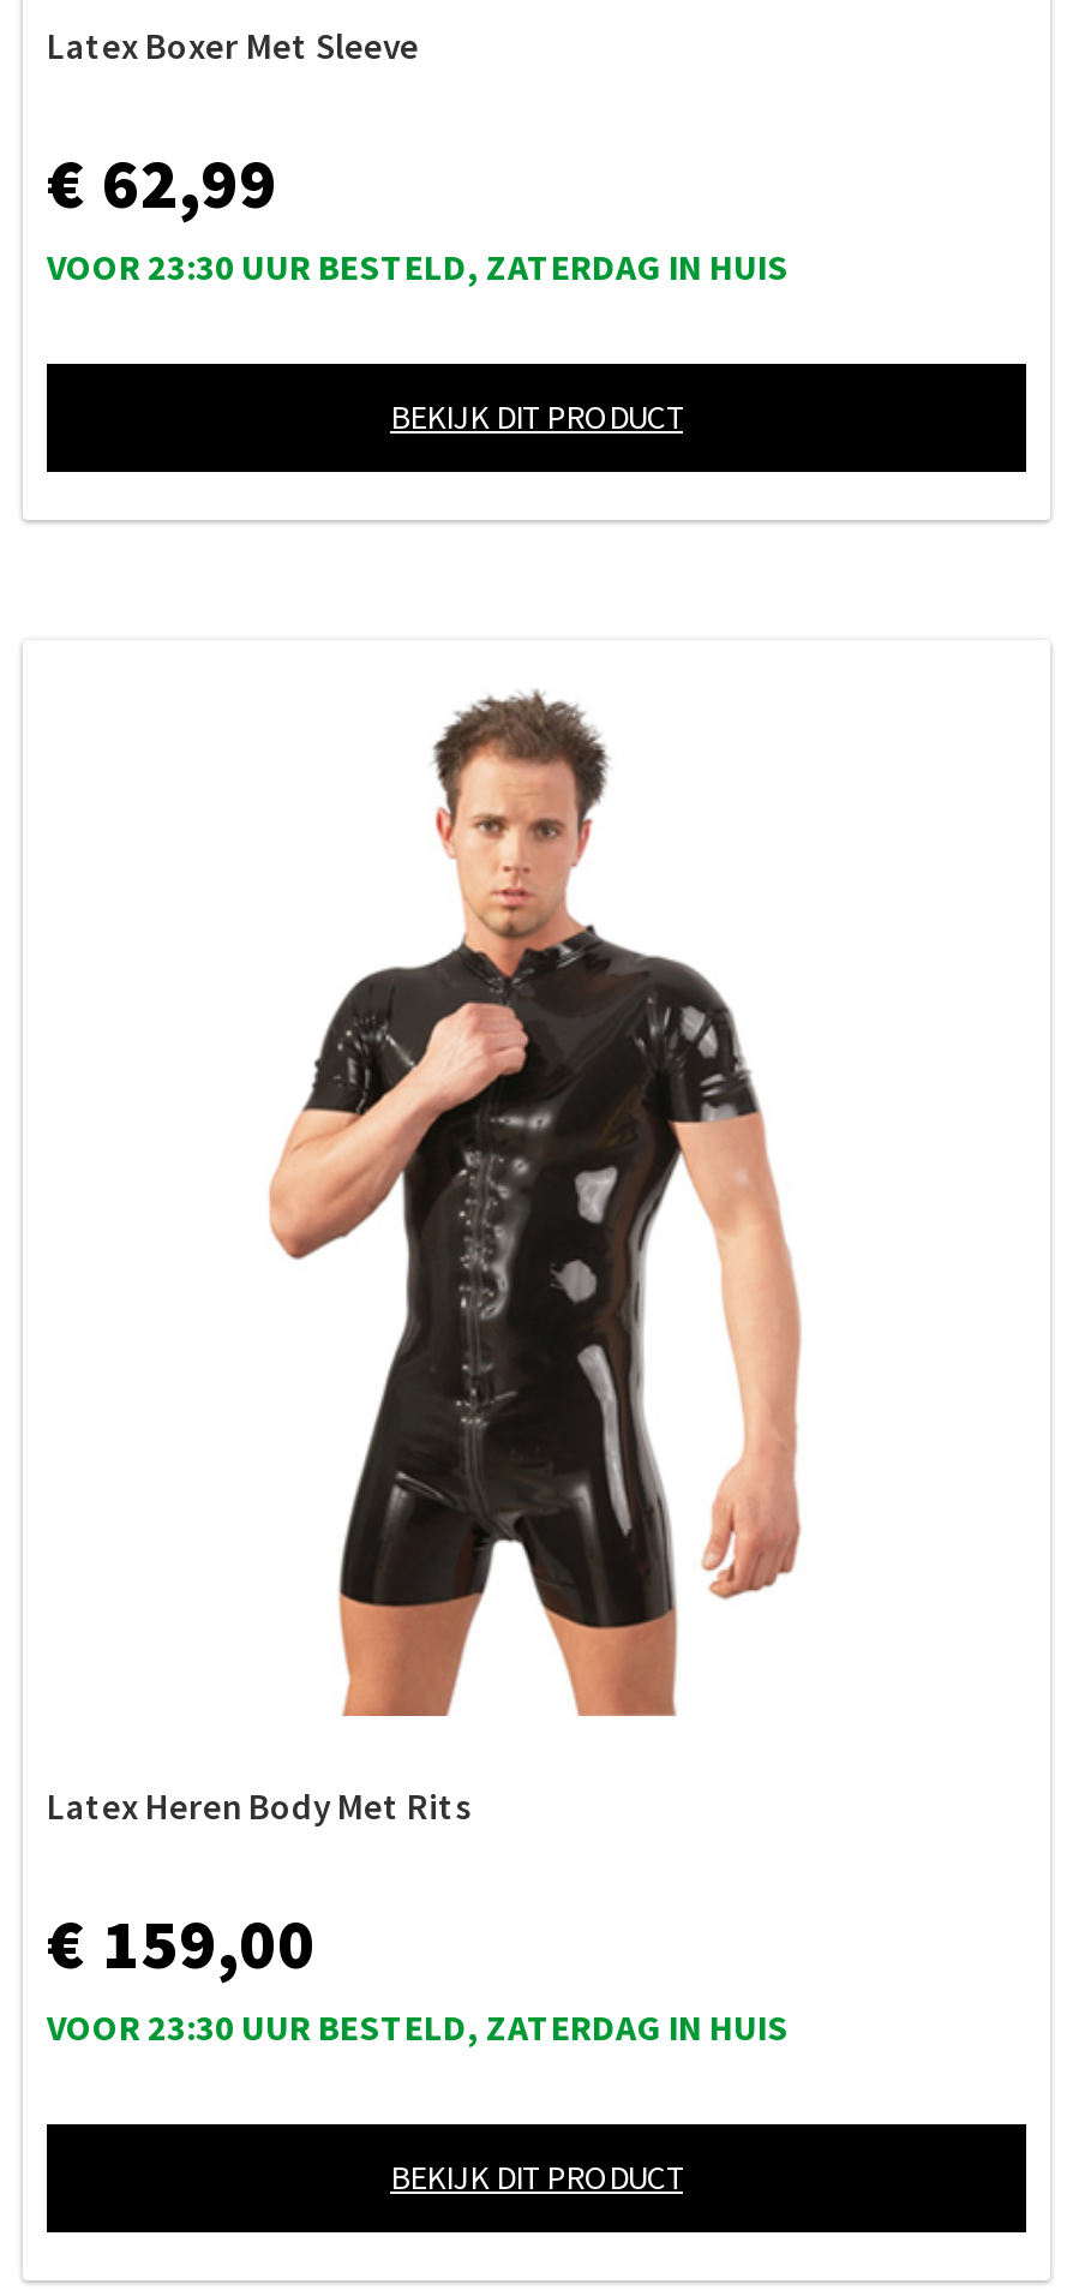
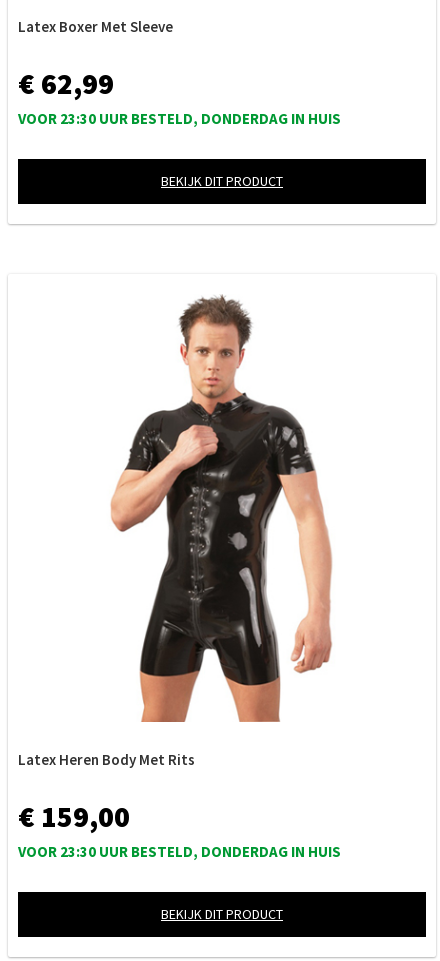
- VOOR 23:30 UUR BESTELD, ZATERDAG IN HUIS
+ VOOR 23:30 UUR BESTELD, DONDERDAG IN HUIS

- VOOR 23:30 UUR BESTELD, ZATERDAG IN HUIS
+ VOOR 23:30 UUR BESTELD, DONDERDAG IN HUIS
